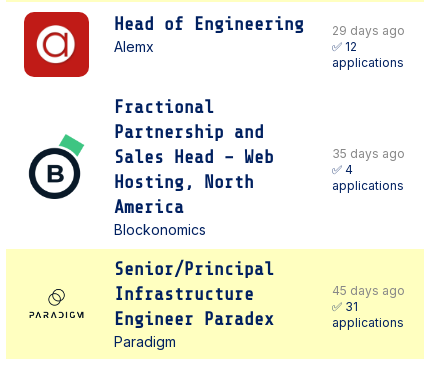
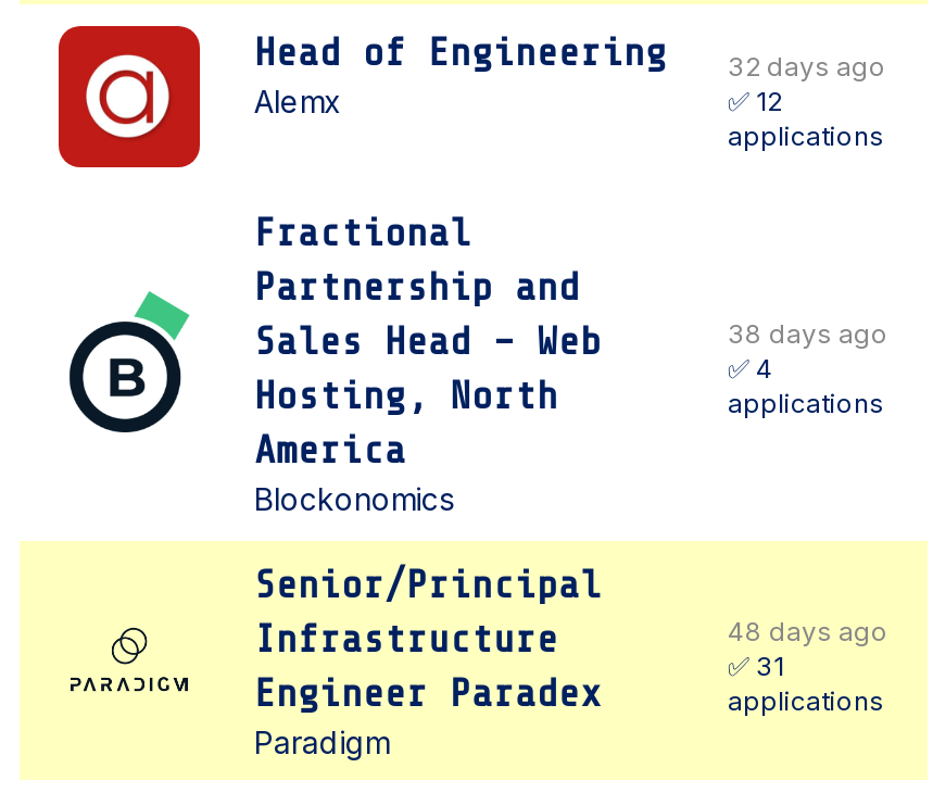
- Head of Engineering 29 days ago
+ Head of Engineering 32 days ago

- 35 days ago
+ 38 days ago

- 45 days ago
+ 48 days ago
